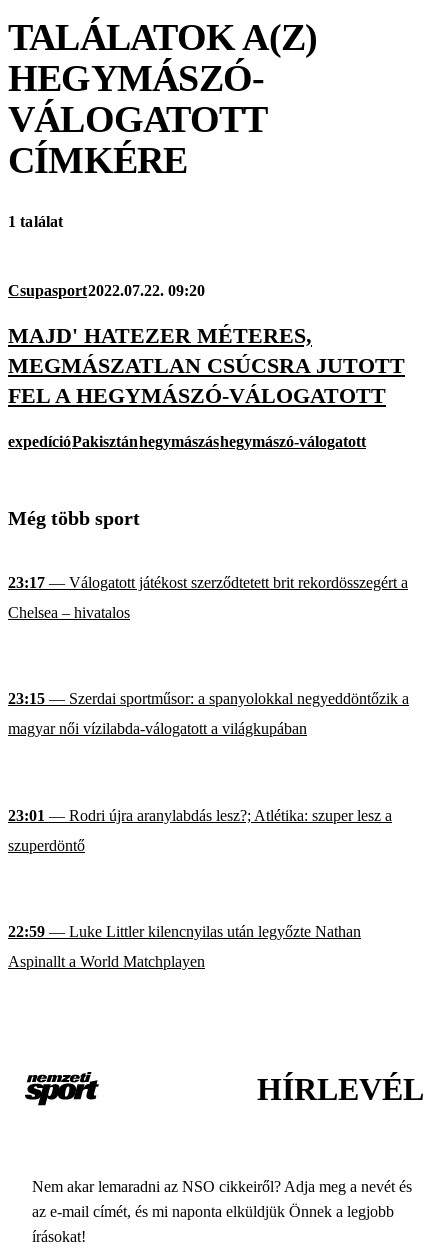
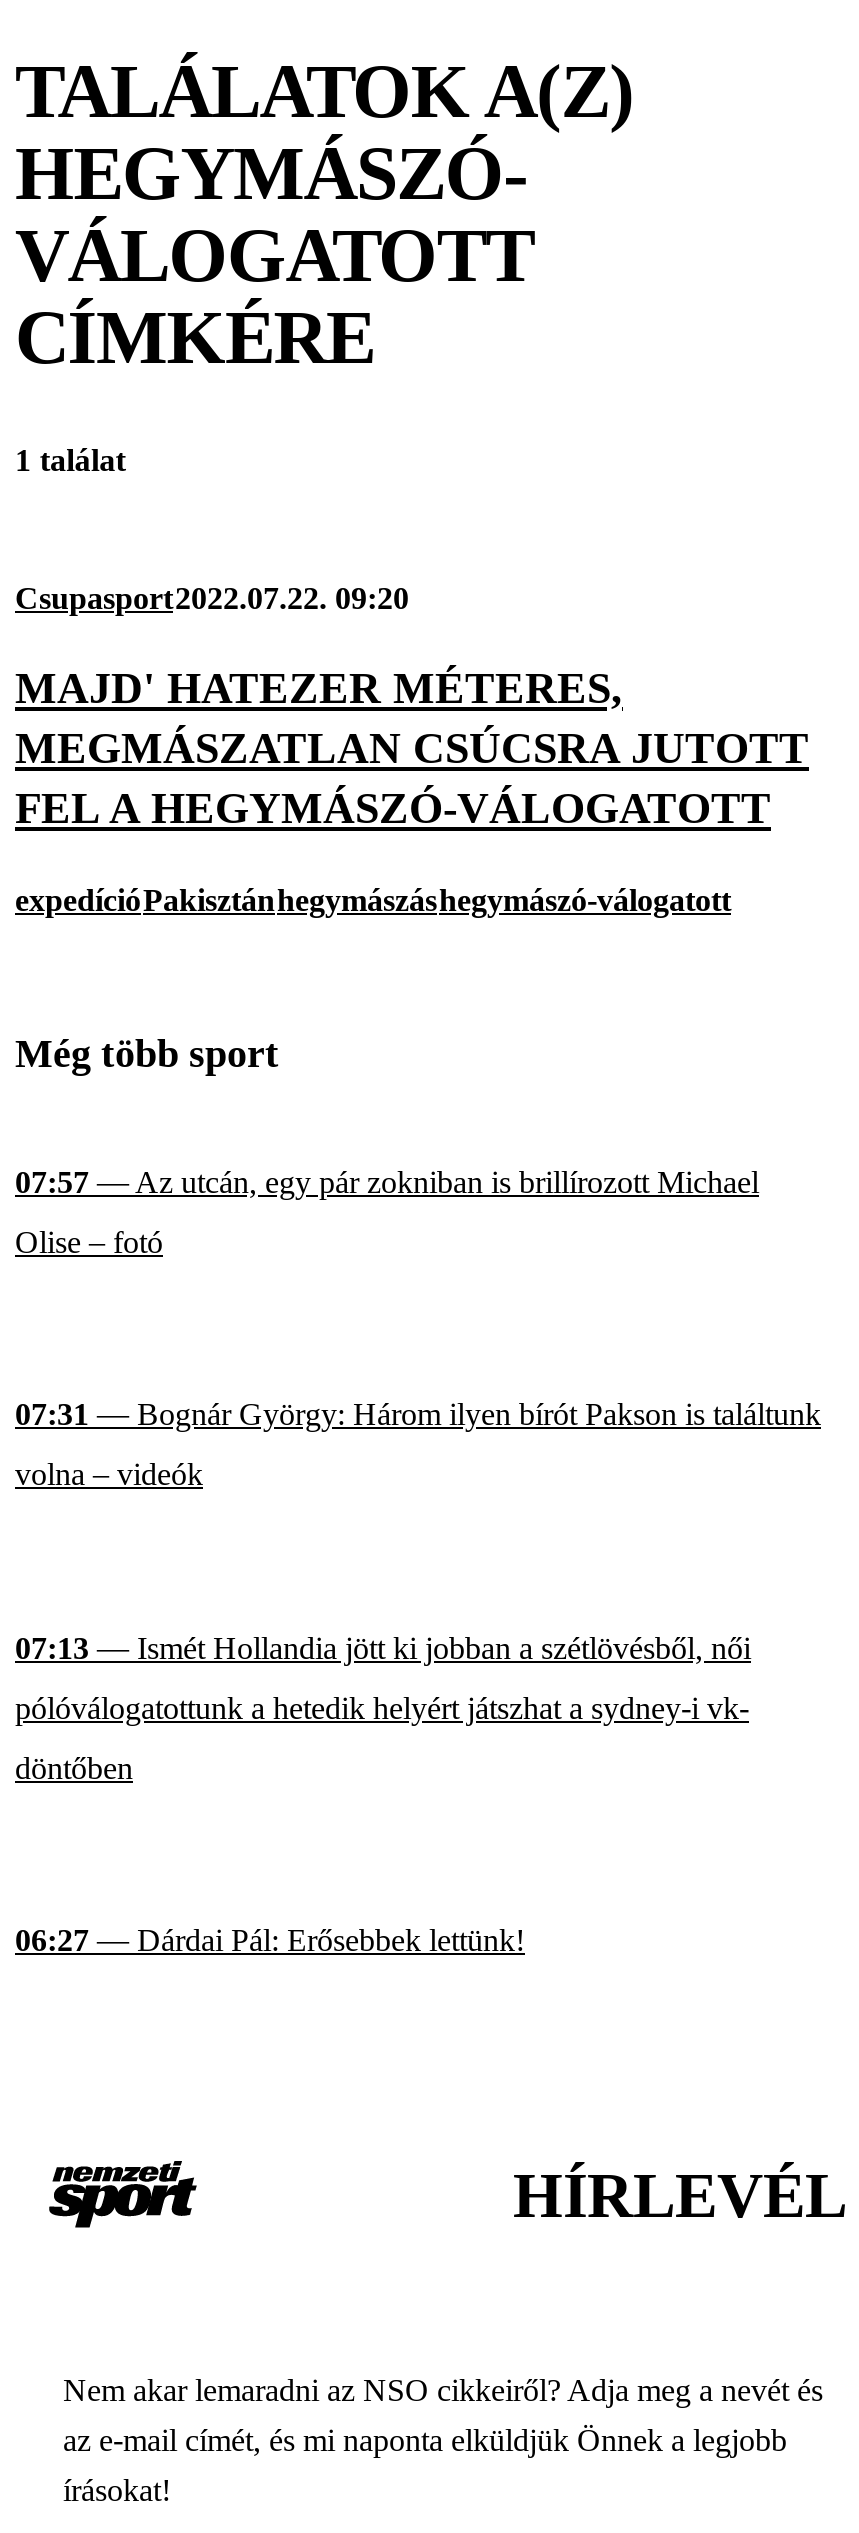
- 23:17 — Válogatott játékost szerződtetett brit rekordösszegért a
+ 07:57 — Az utcán, egy pár zokniban is brillírozott Michael

- Chelsea – hivatalos
+ Olise – fotó

- 23:15 — Szerdai sportműsor: a spanyolokkal negyeddöntőzik a
+ 07:31 — Bognár György: Három ilyen bírót Pakson is találtunk

- magyar női vízilabda-válogatott a világkupában
+ volna – videók

- 23:01 — Rodri újra aranylabdás lesz?; Atlétika: szuper lesz a
+ 07:13 — Ismét Hollandia jött ki jobban a szétlövésből, női

- szuperdöntő
+ pólóválogatottunk a hetedik helyért játszhat a sydney-i vk-

- 22:59 — Luke Littler kilencnyilas után legyőzte Nathan
+ döntőben

- Aspinallt a World Matchplayen
+ 06:27 — Dárdai Pál: Erősebbek lettünk!
